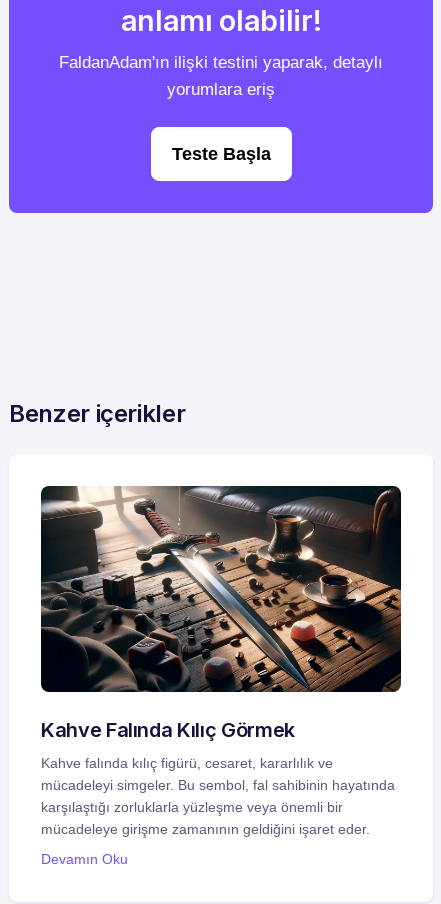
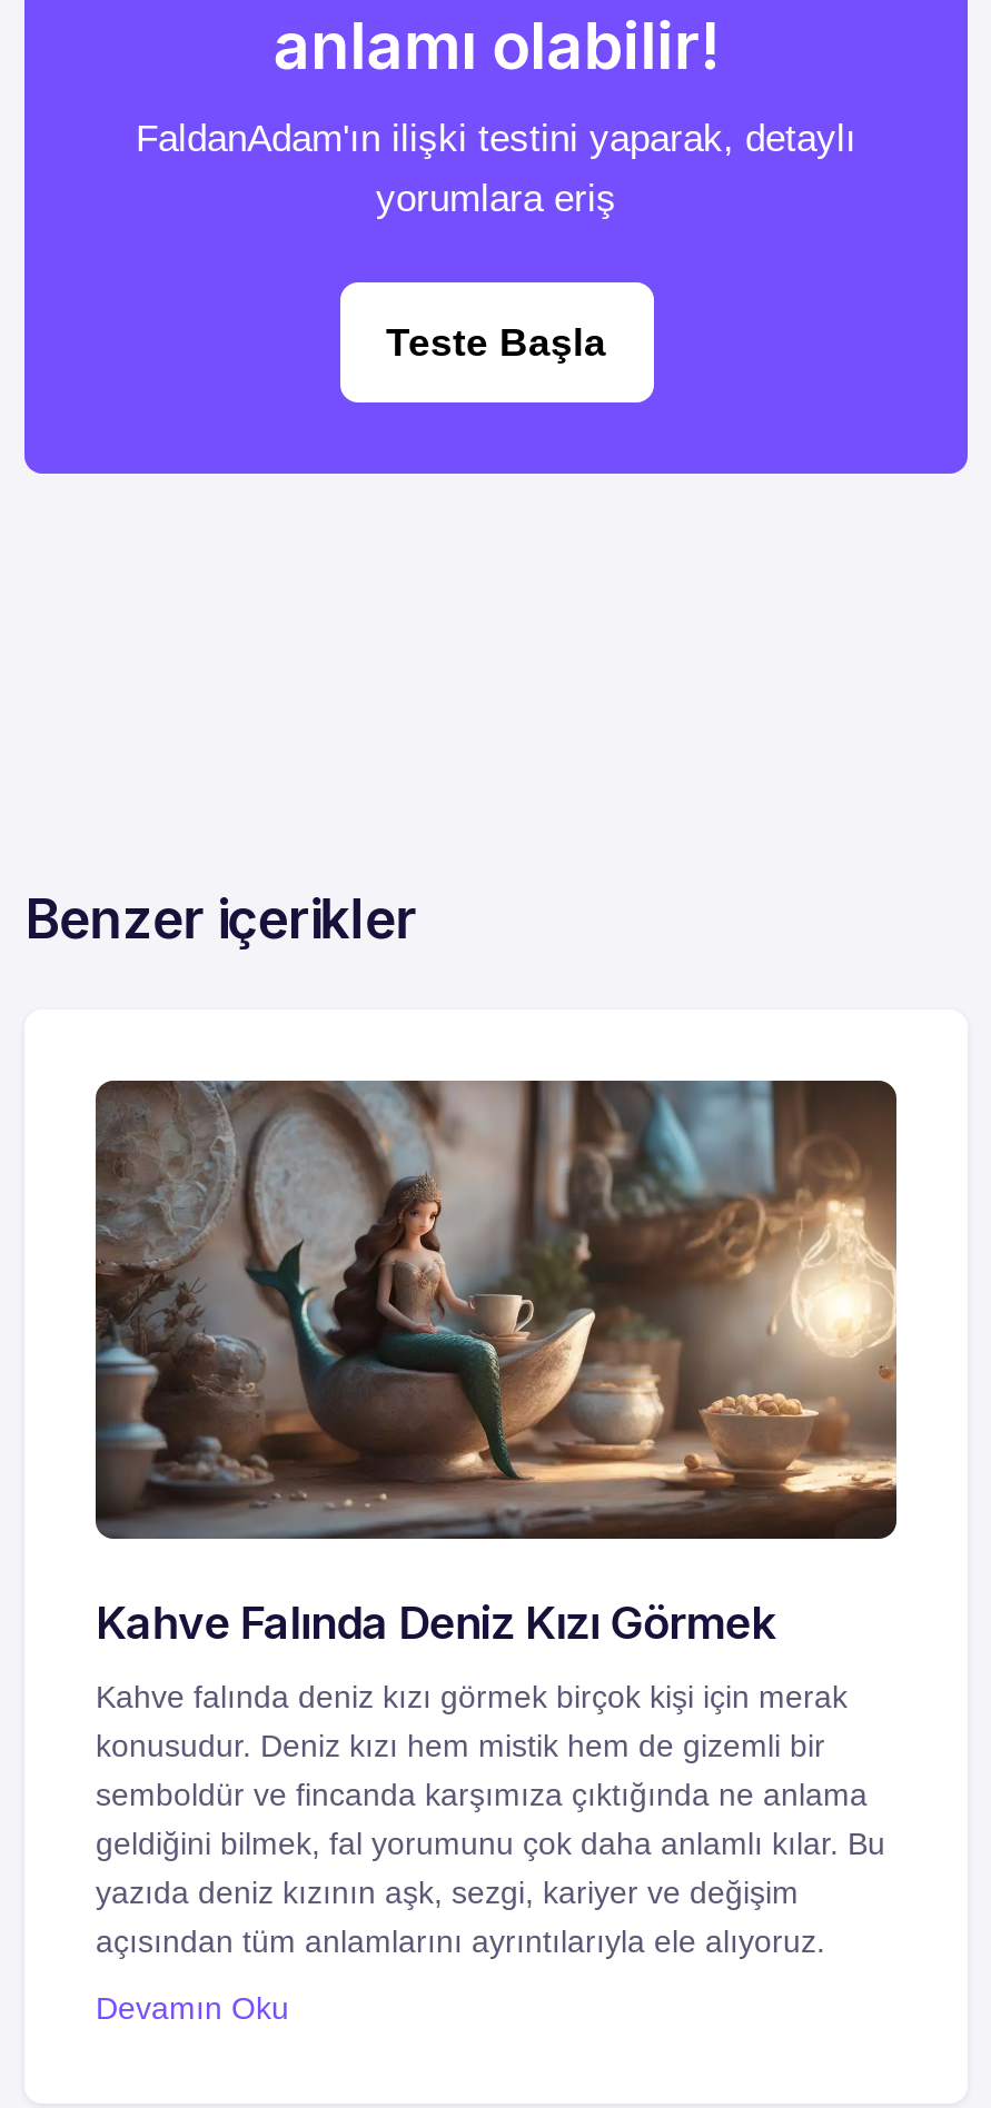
- [image]
- Kahve Falında Kılıç Görmek
+ [image]
+ Kahve Falında Deniz Kızı Görmek

- Kahve falında kılıç figürü, cesaret, kararlılık ve
- mücadeleyi simgeler. Bu sembol, fal sahibinin hayatında
- karşılaştığı zorluklarla yüzleşme veya önemli bir
- mücadeleye girişme zamanının geldiğini işaret eder.
+ Kahve falında deniz kızı görmek birçok kişi için merak
+ konusudur. Deniz kızı hem mistik hem de gizemli bir
+ semboldür ve fincanda karşımıza çıktığında ne anlama
+ geldiğini bilmek, fal yorumunu çok daha anlamlı kılar. Bu
+ yazıda deniz kızının aşk, sezgi, kariyer ve değişim
+ açısından tüm anlamlarını ayrıntılarıyla ele alıyoruz.
